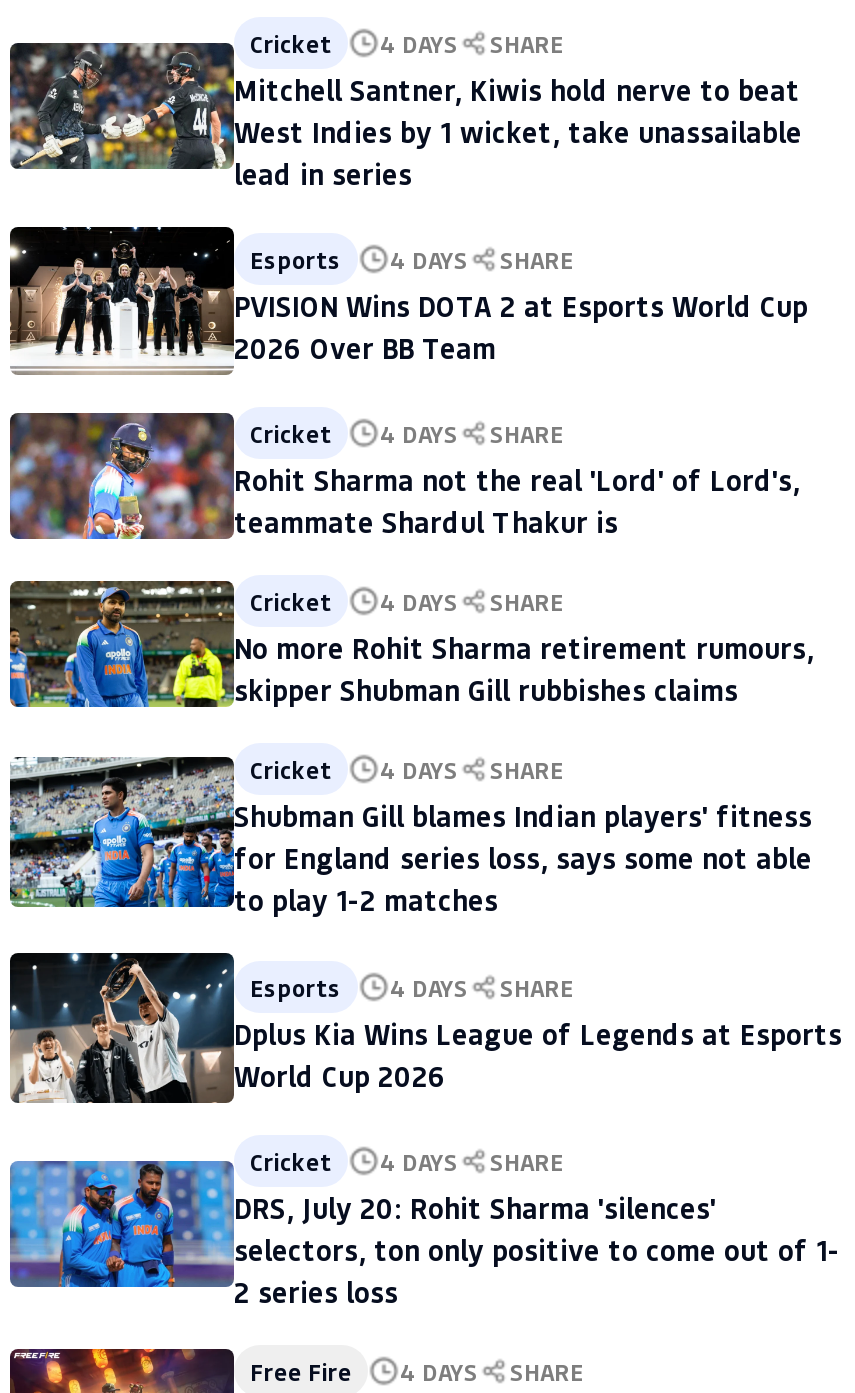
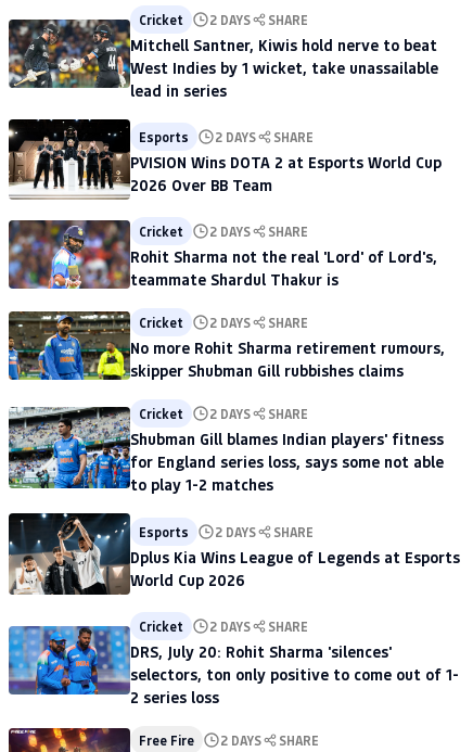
- Cricket 4 DAYS SHARE
+ Cricket 2 DAYS SHARE

- Esports 4 DAYS SHARE
+ Esports 2 DAYS SHARE

- Cricket 4 DAYS SHARE
+ Cricket 2 DAYS SHARE

- Cricket 4 DAYS SHARE
+ Cricket 2 DAYS SHARE

- Cricket 4 DAYS SHARE
+ Cricket 2 DAYS SHARE

- Esports 4 DAYS SHARE
+ Esports 2 DAYS SHARE

- Cricket 4 DAYS SHARE
+ Cricket 2 DAYS SHARE

- Free Fire 4 DAYS SHARE
+ Free Fire 2 DAYS SHARE
